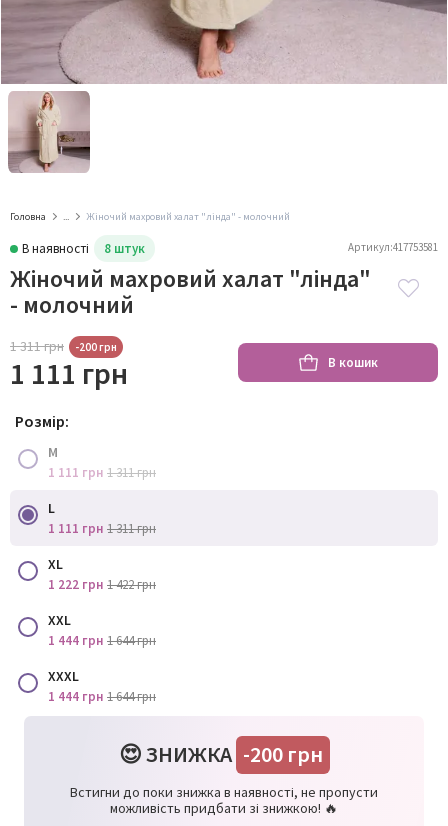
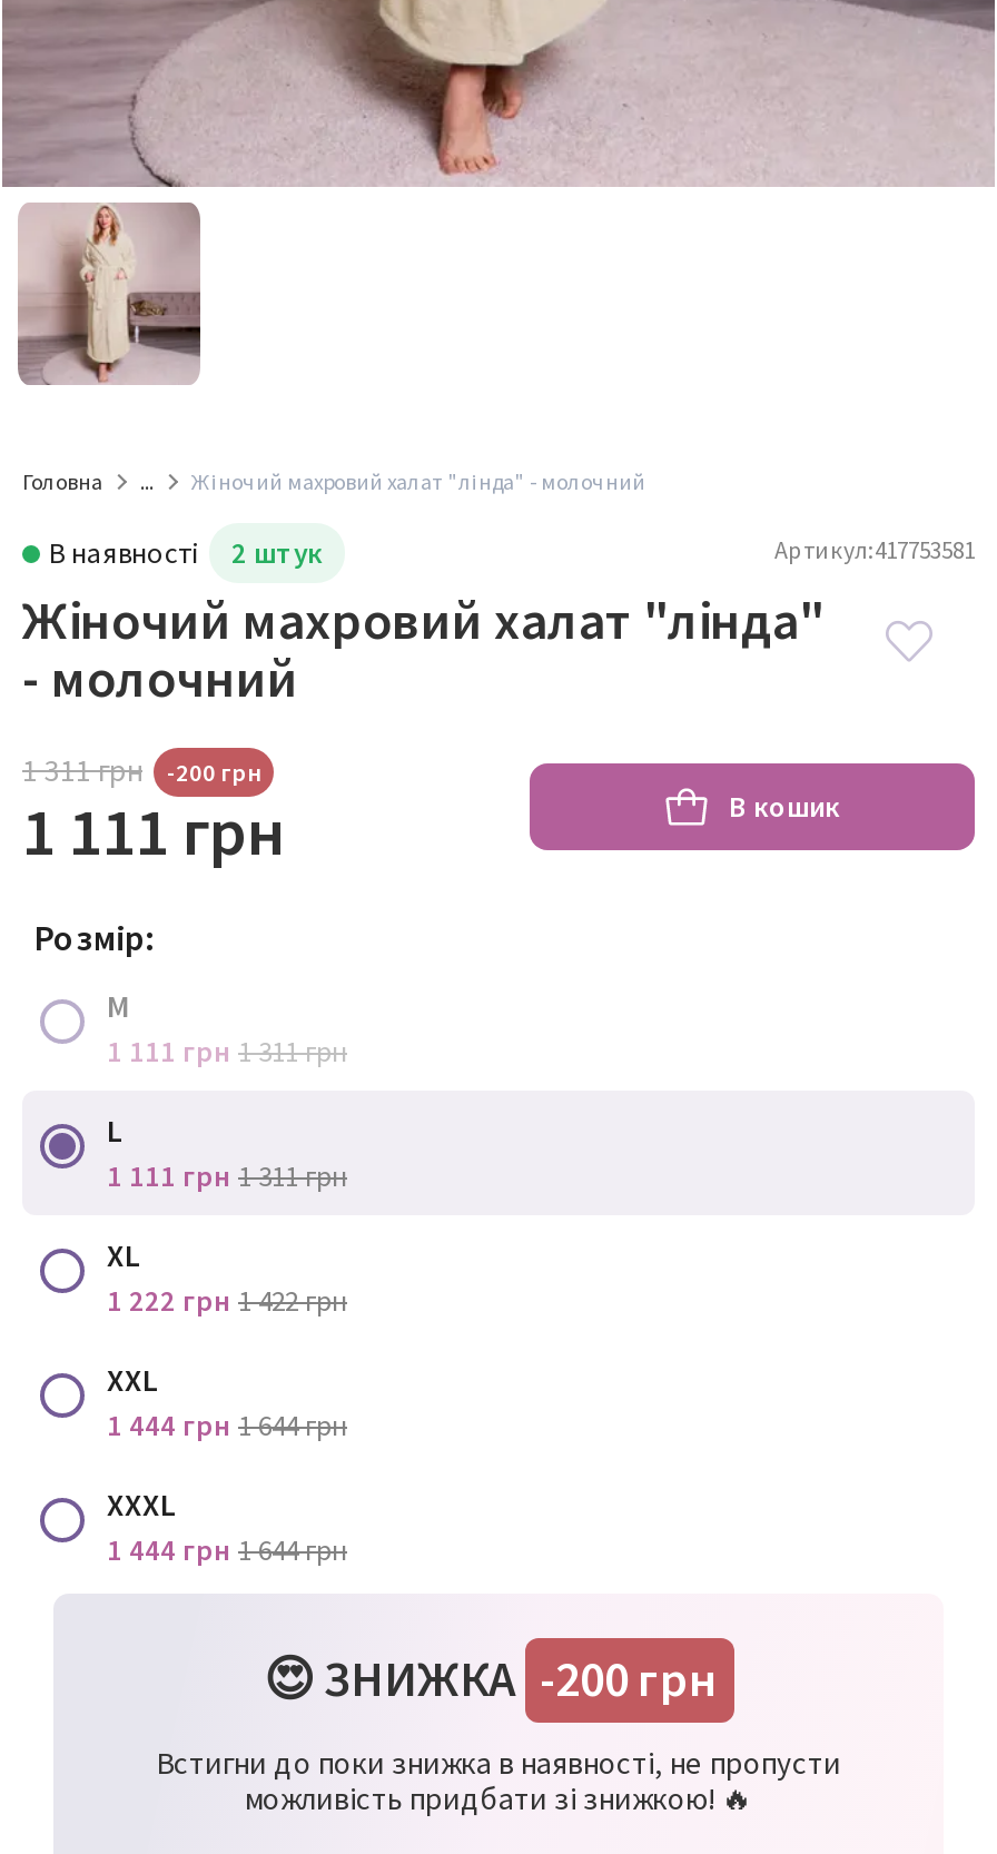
- В наявності 8 штук
+ В наявності 2 штук
